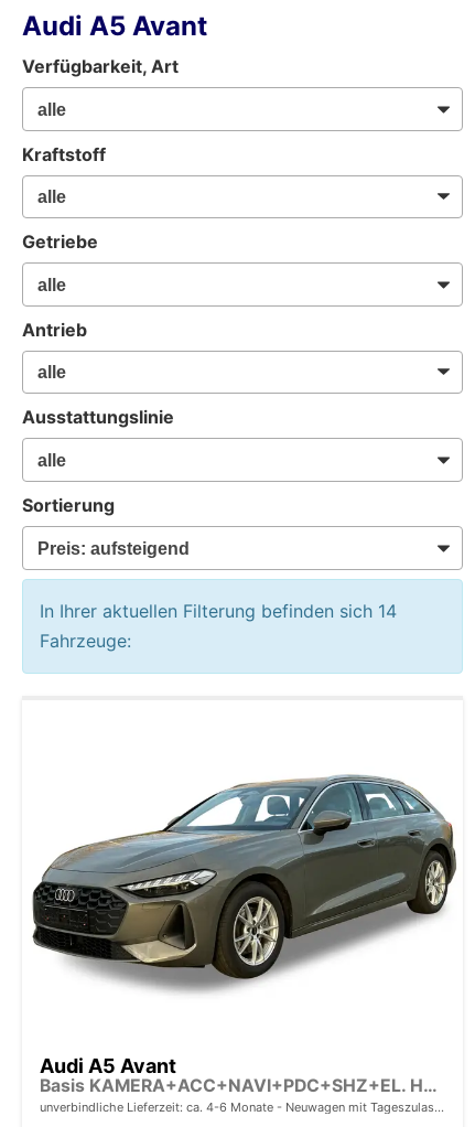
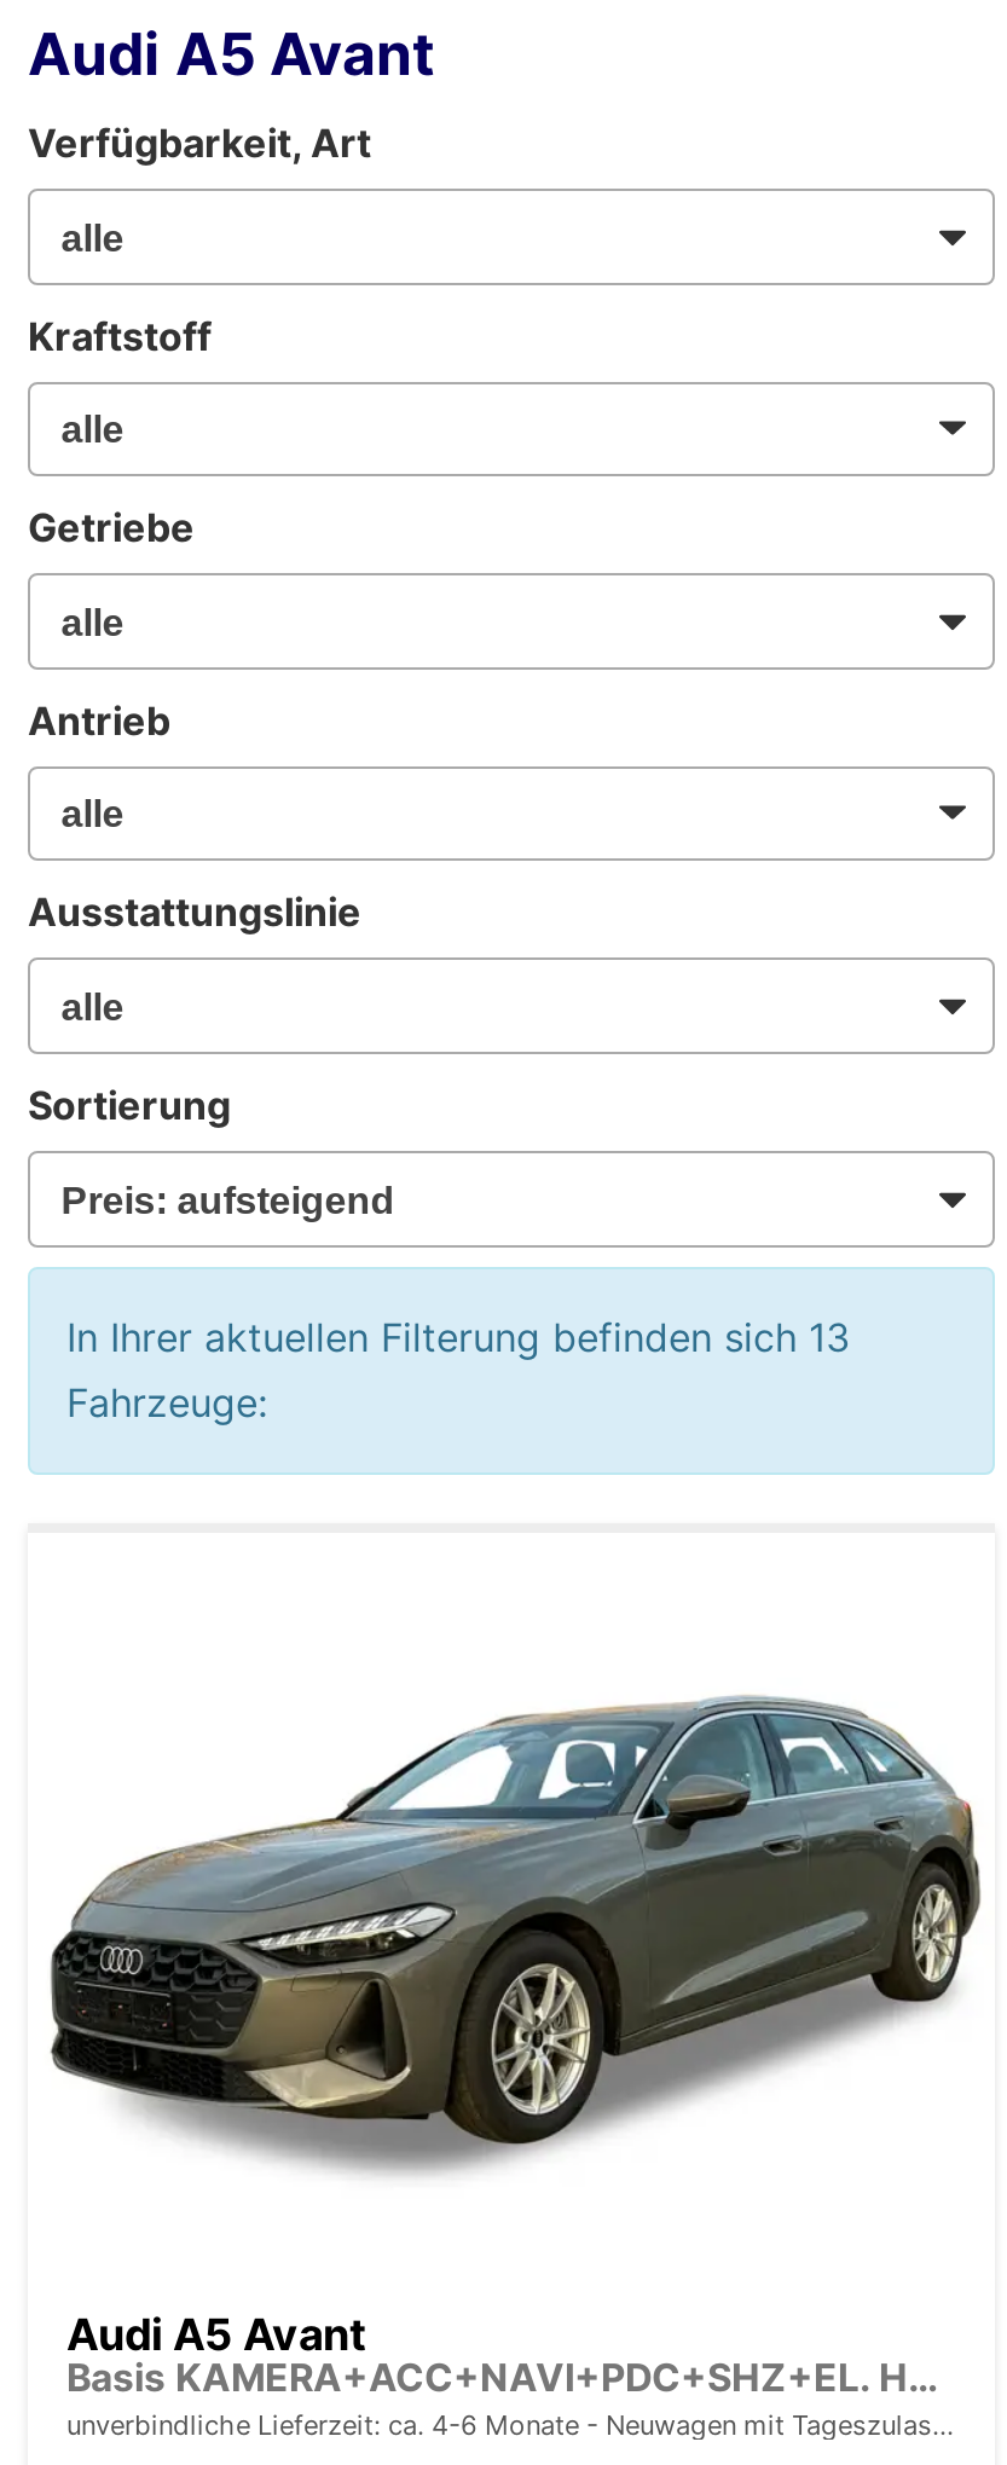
- In Ihrer aktuellen Filterung befinden sich 14
+ In Ihrer aktuellen Filterung befinden sich 13
